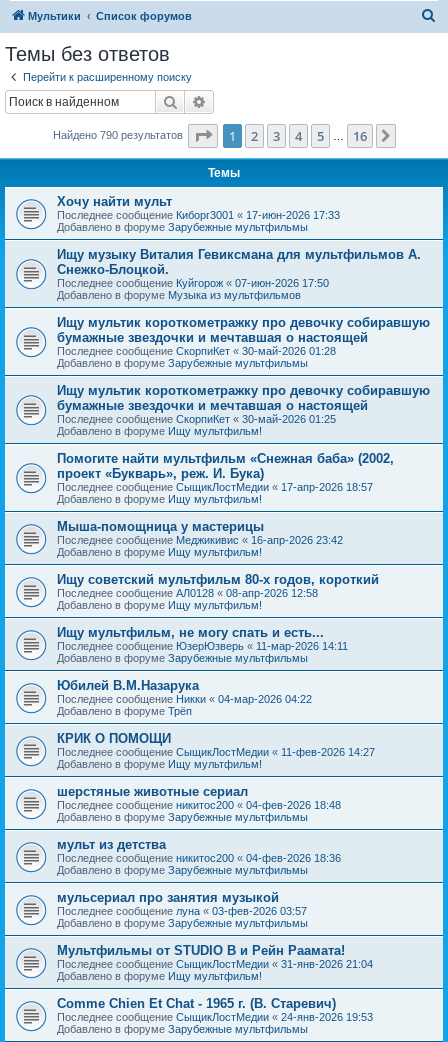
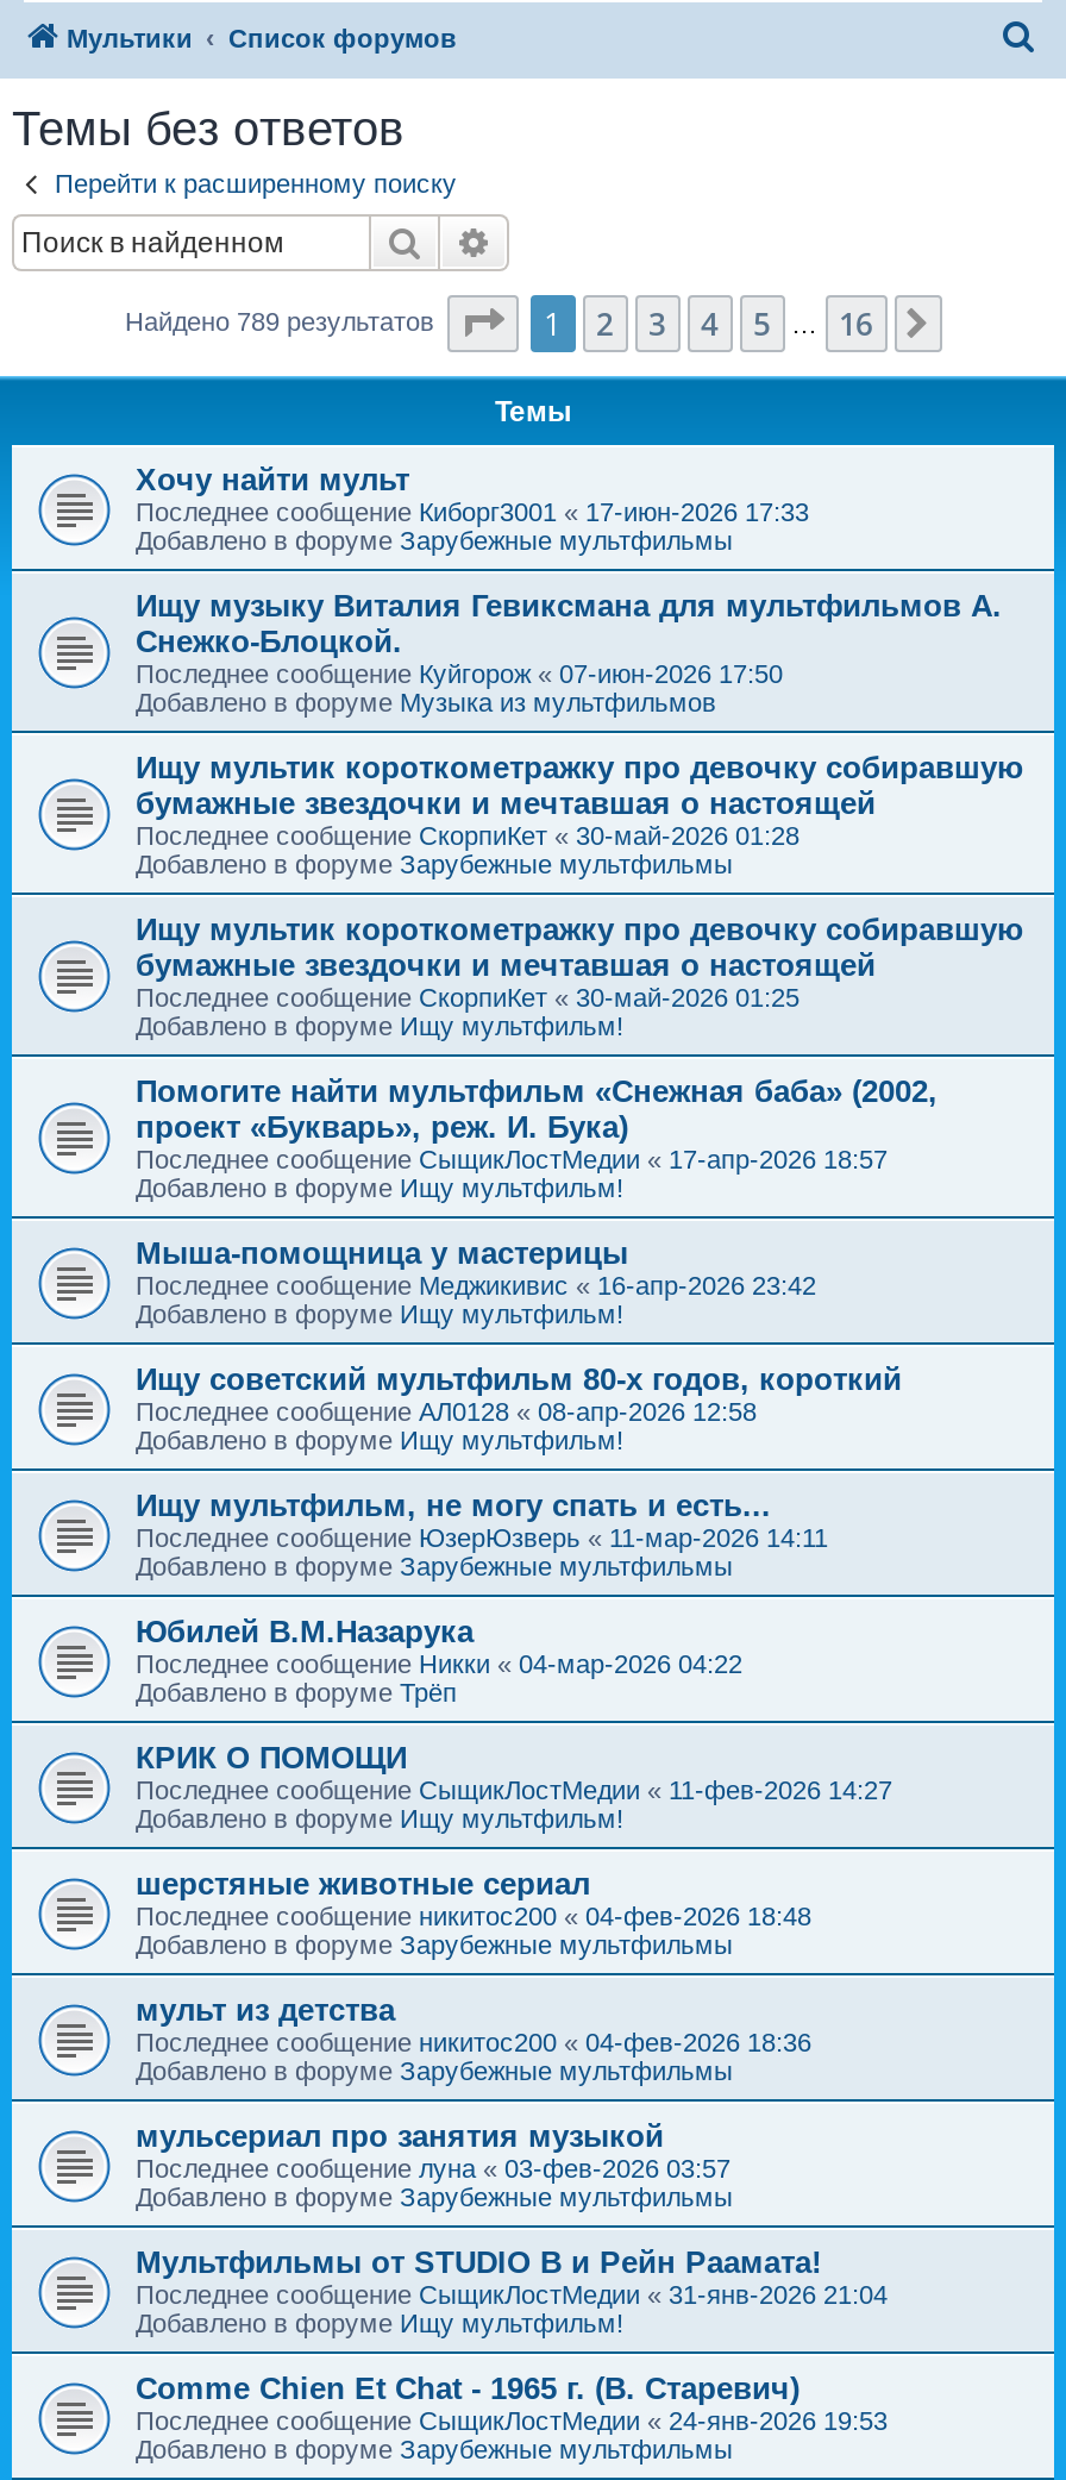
- Найдено 790 результатов
+ Найдено 789 результатов
